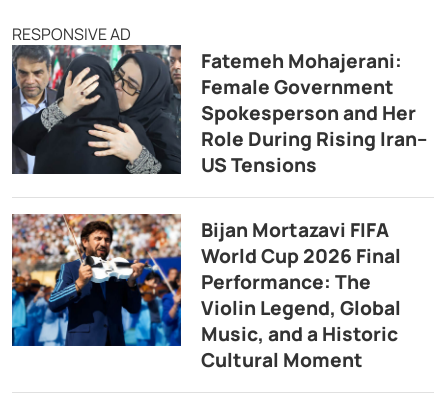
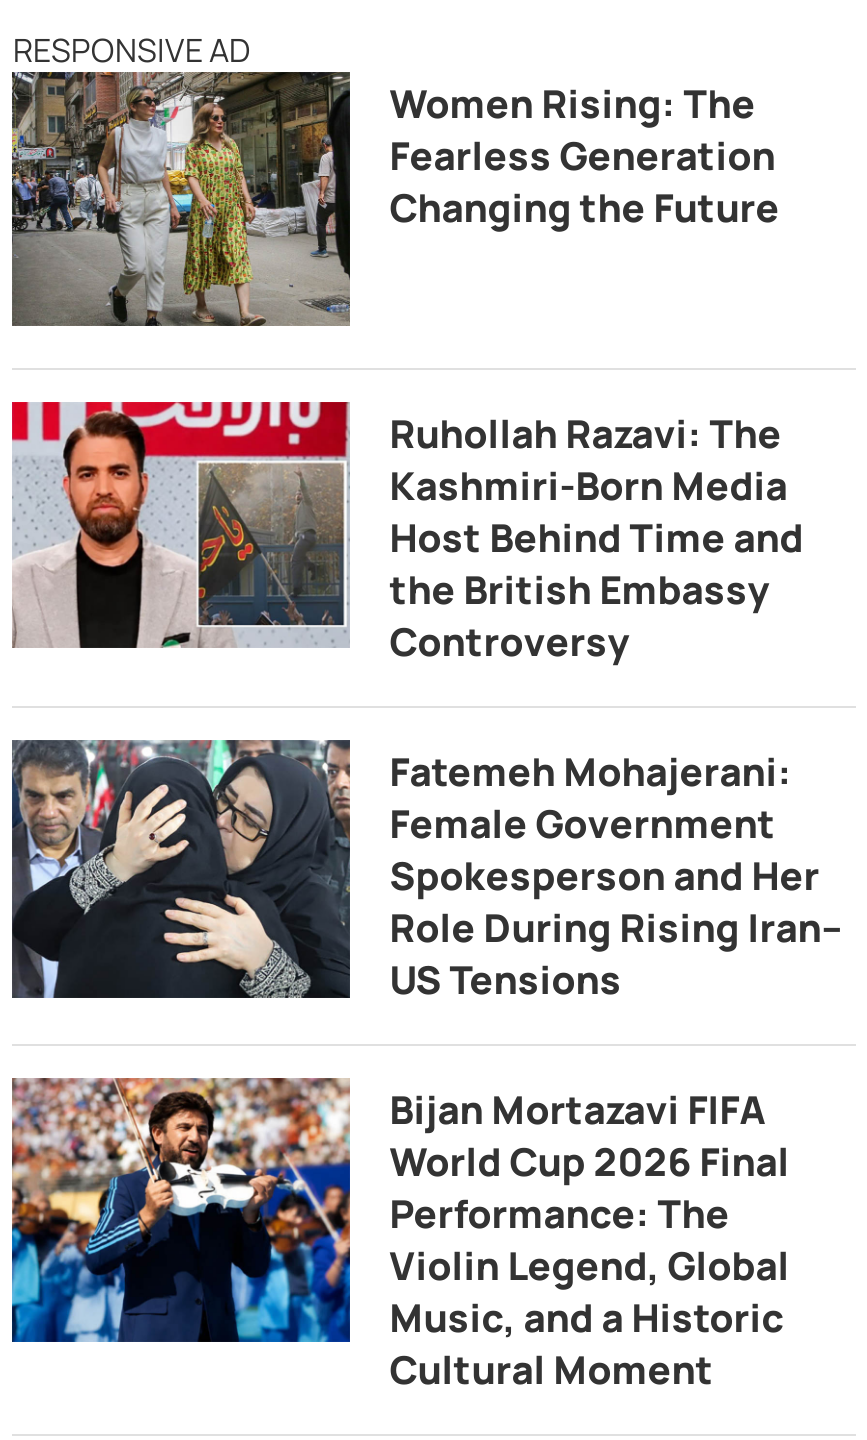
+ [image]
+ Women Rising: The
+ Fearless Generation
+ Changing the Future

+ [image]
+ Ruhollah Razavi: The
+ Kashmiri-Born Media
+ Host Behind Time and
+ the British Embassy
+ Controversy
